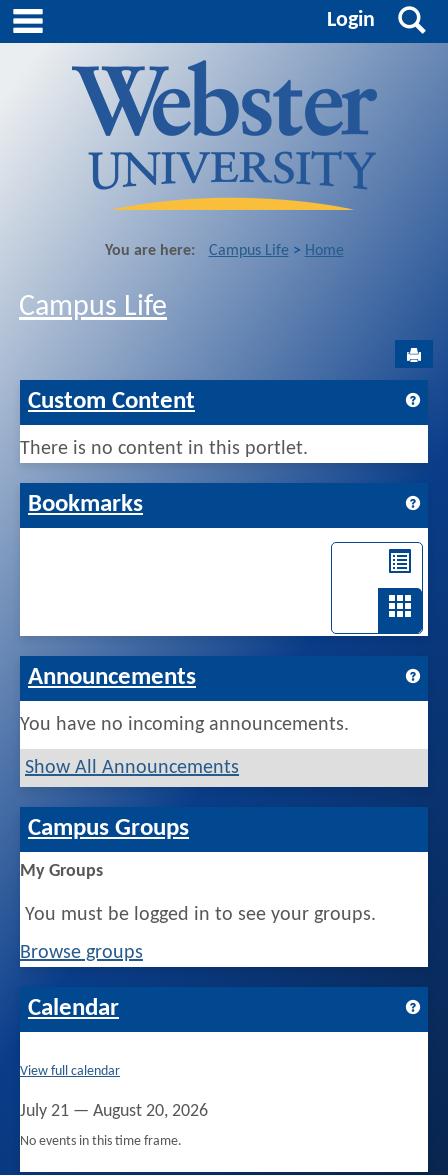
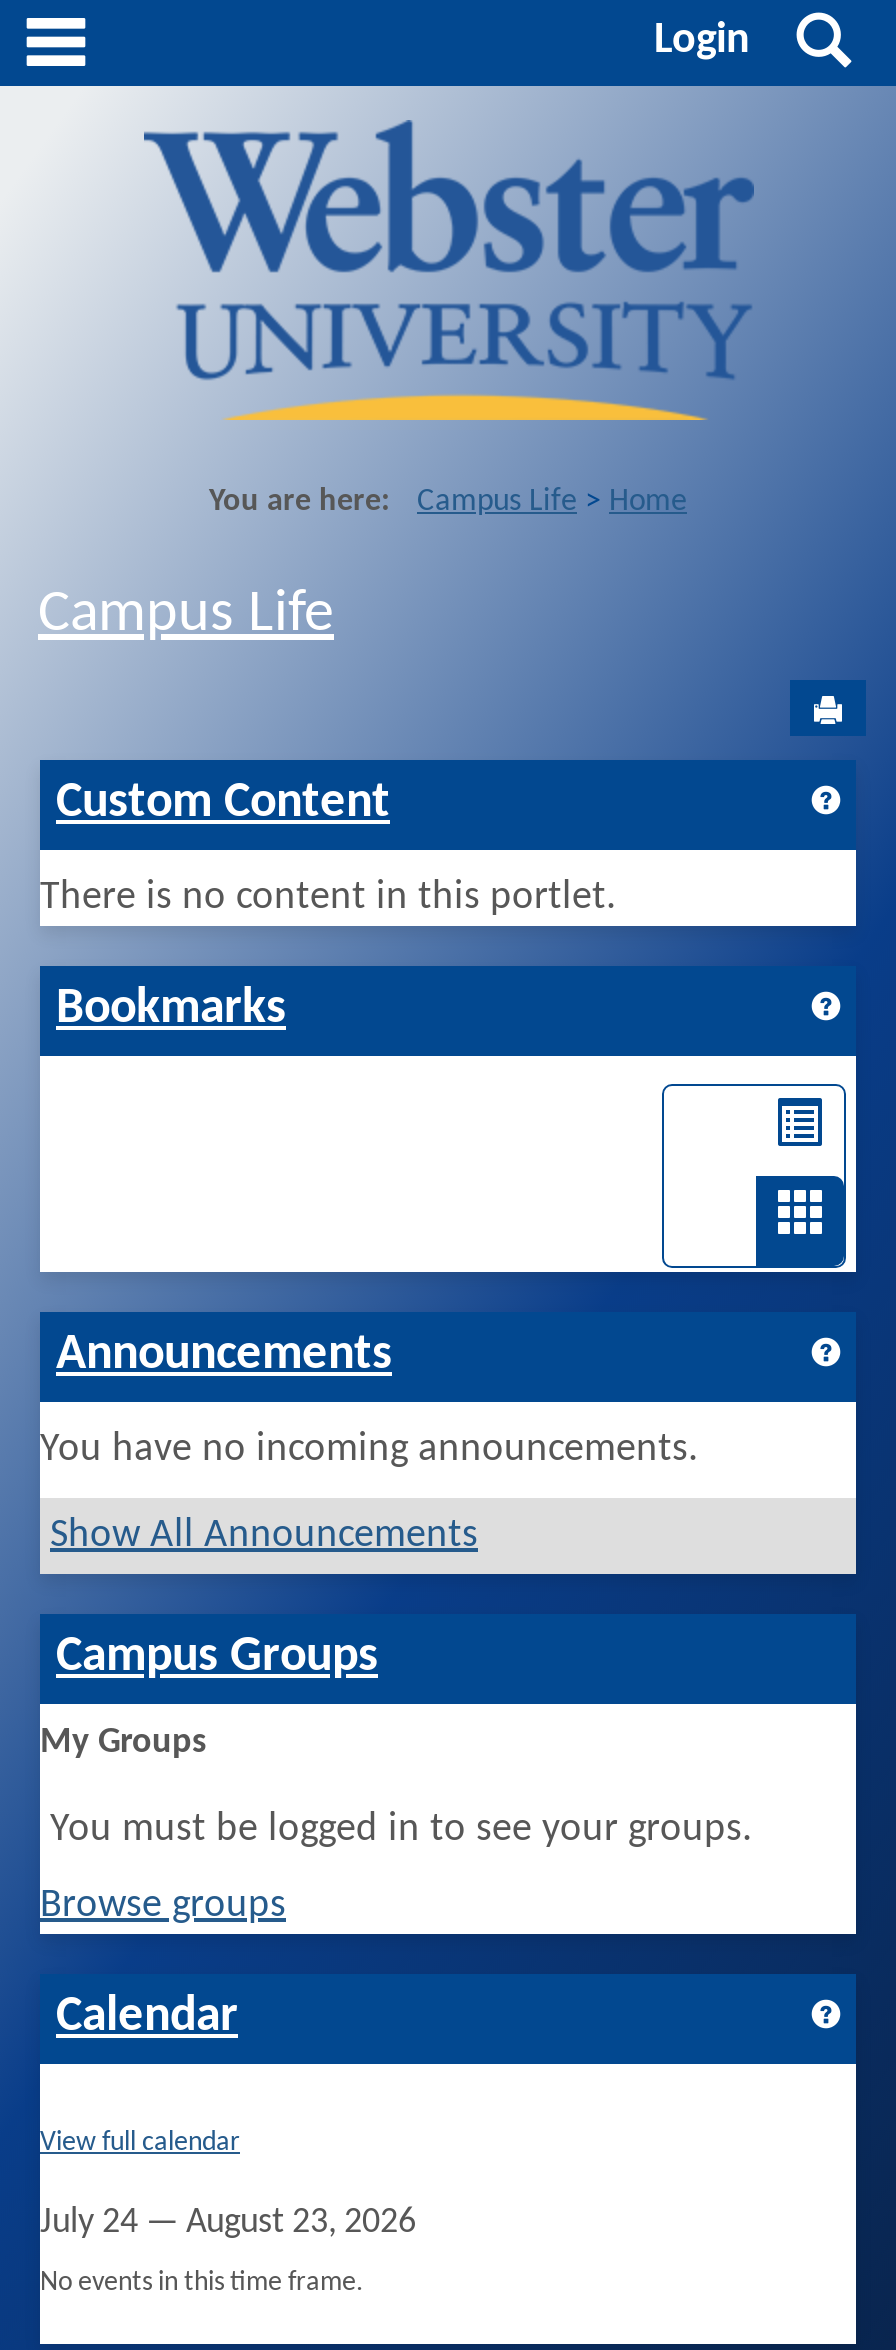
- July 21 — August 20, 2026
+ July 24 — August 23, 2026
